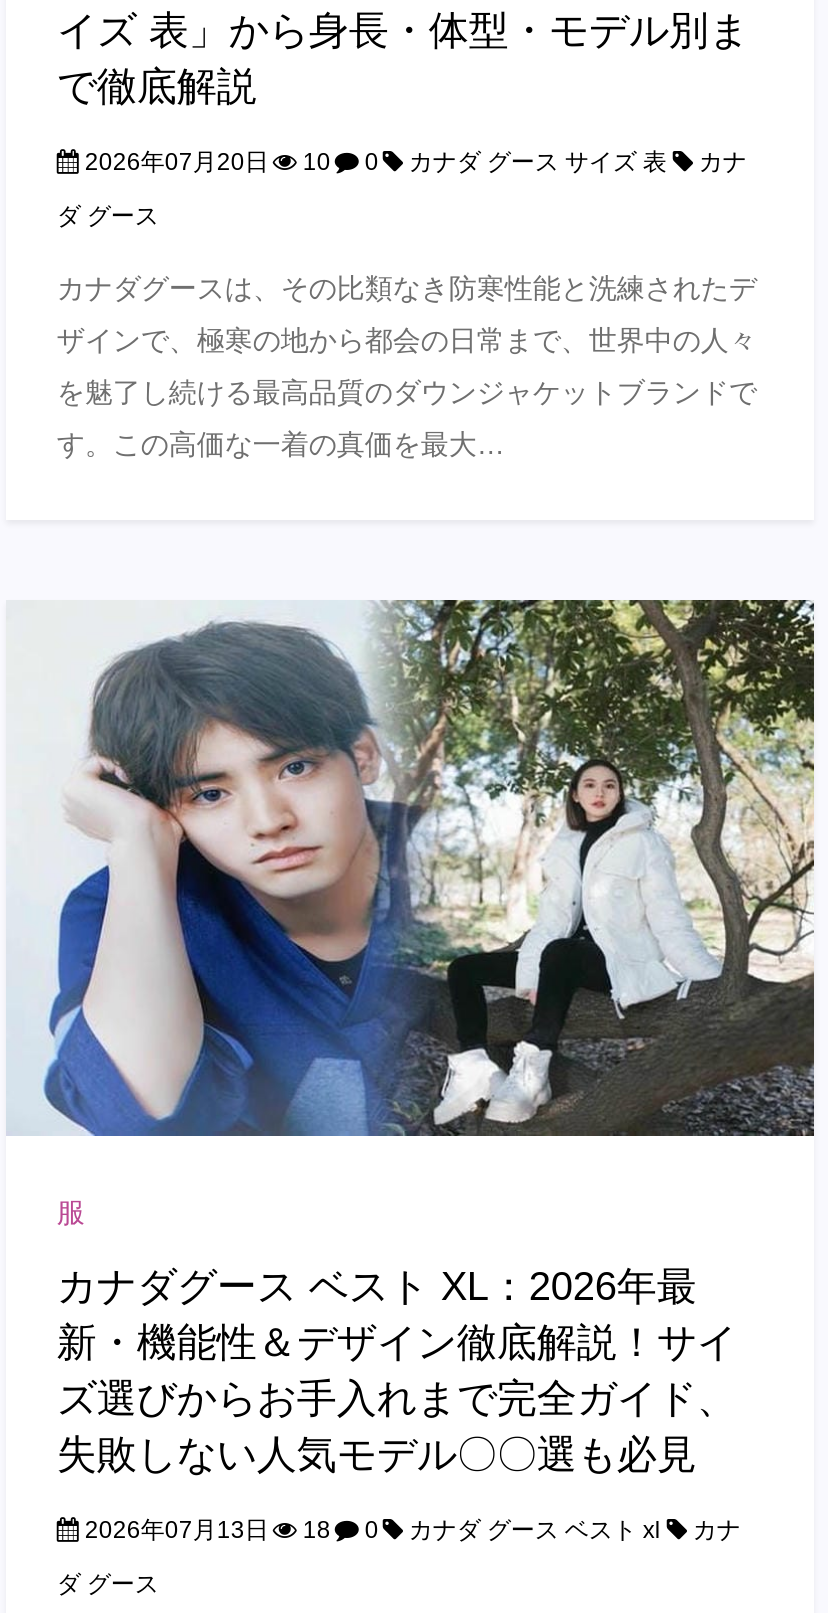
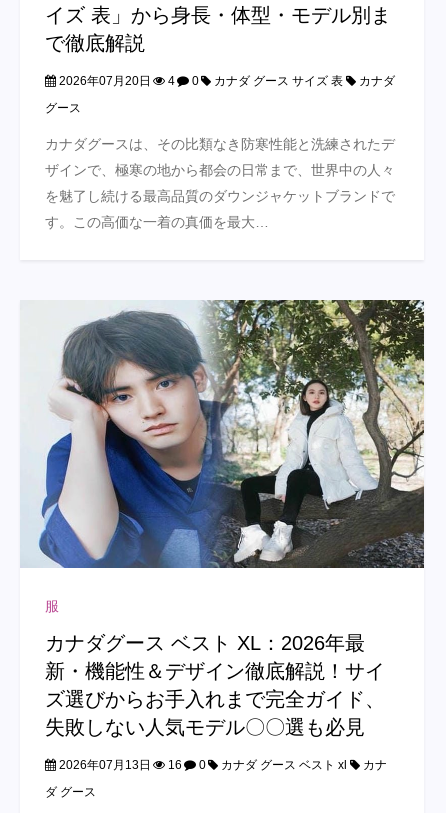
- 10
+ 4

- 2026年07月13日 18 0 カナダ グース ベスト xl カナ
+ 2026年07月13日 16 0 カナダ グース ベスト xl カナ
